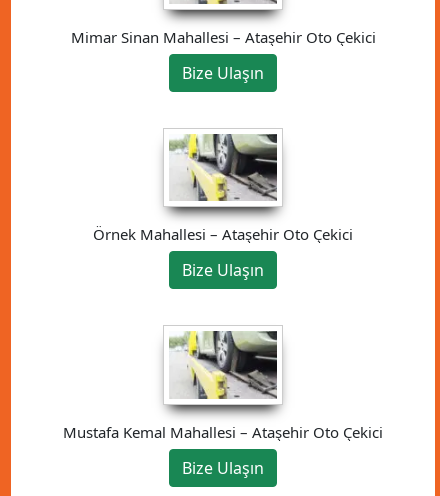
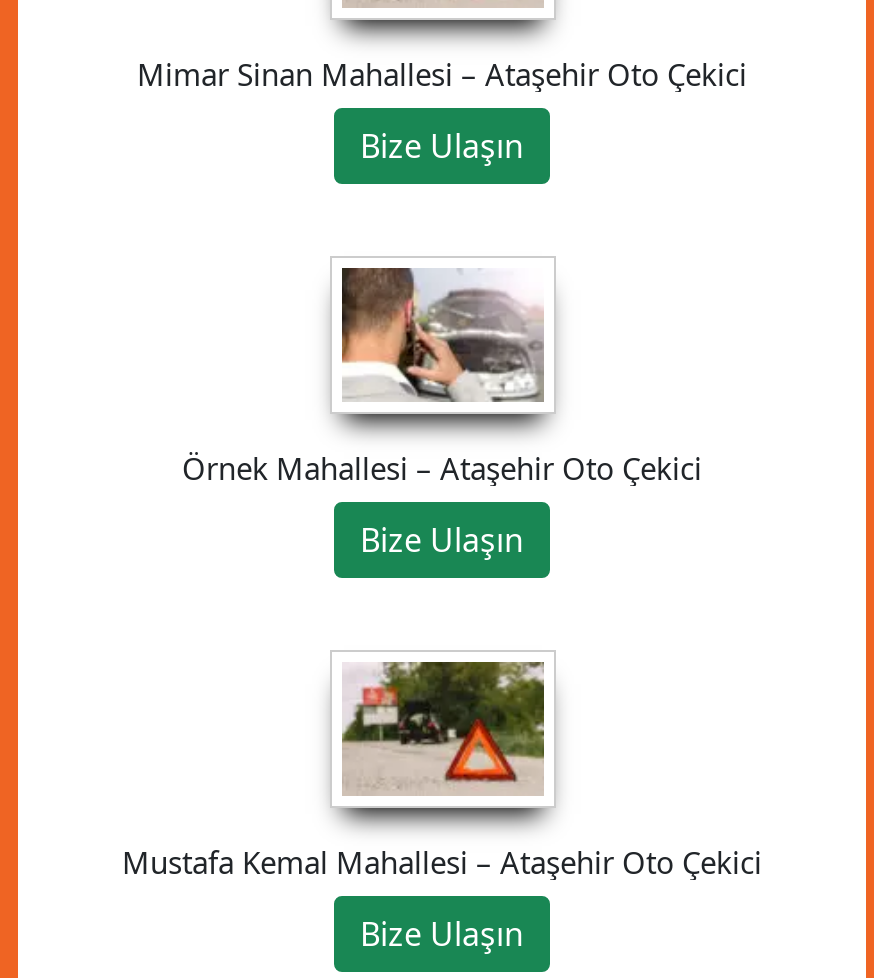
- [image]
+ [image]

- [image]
+ [image]
